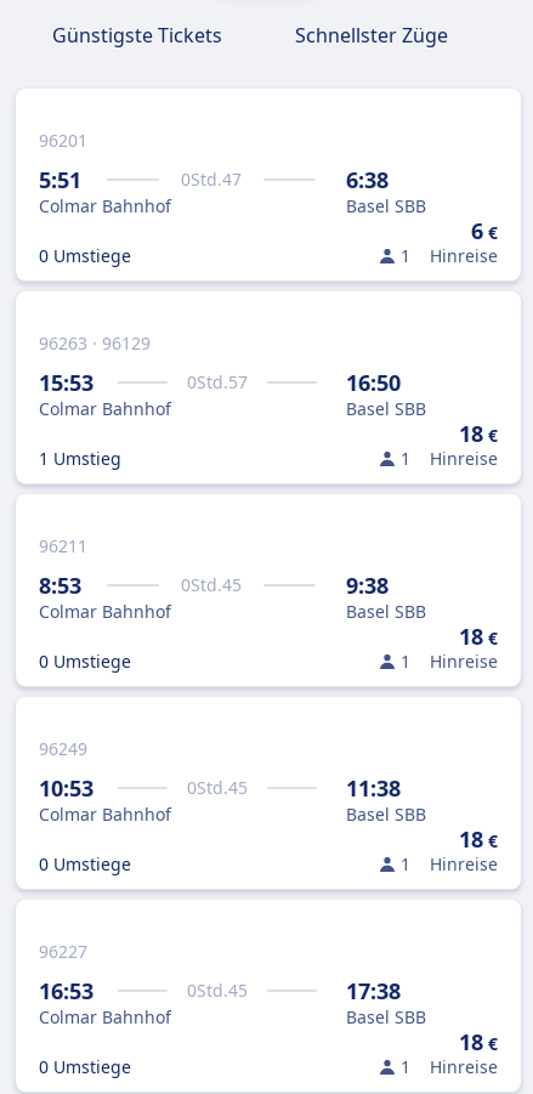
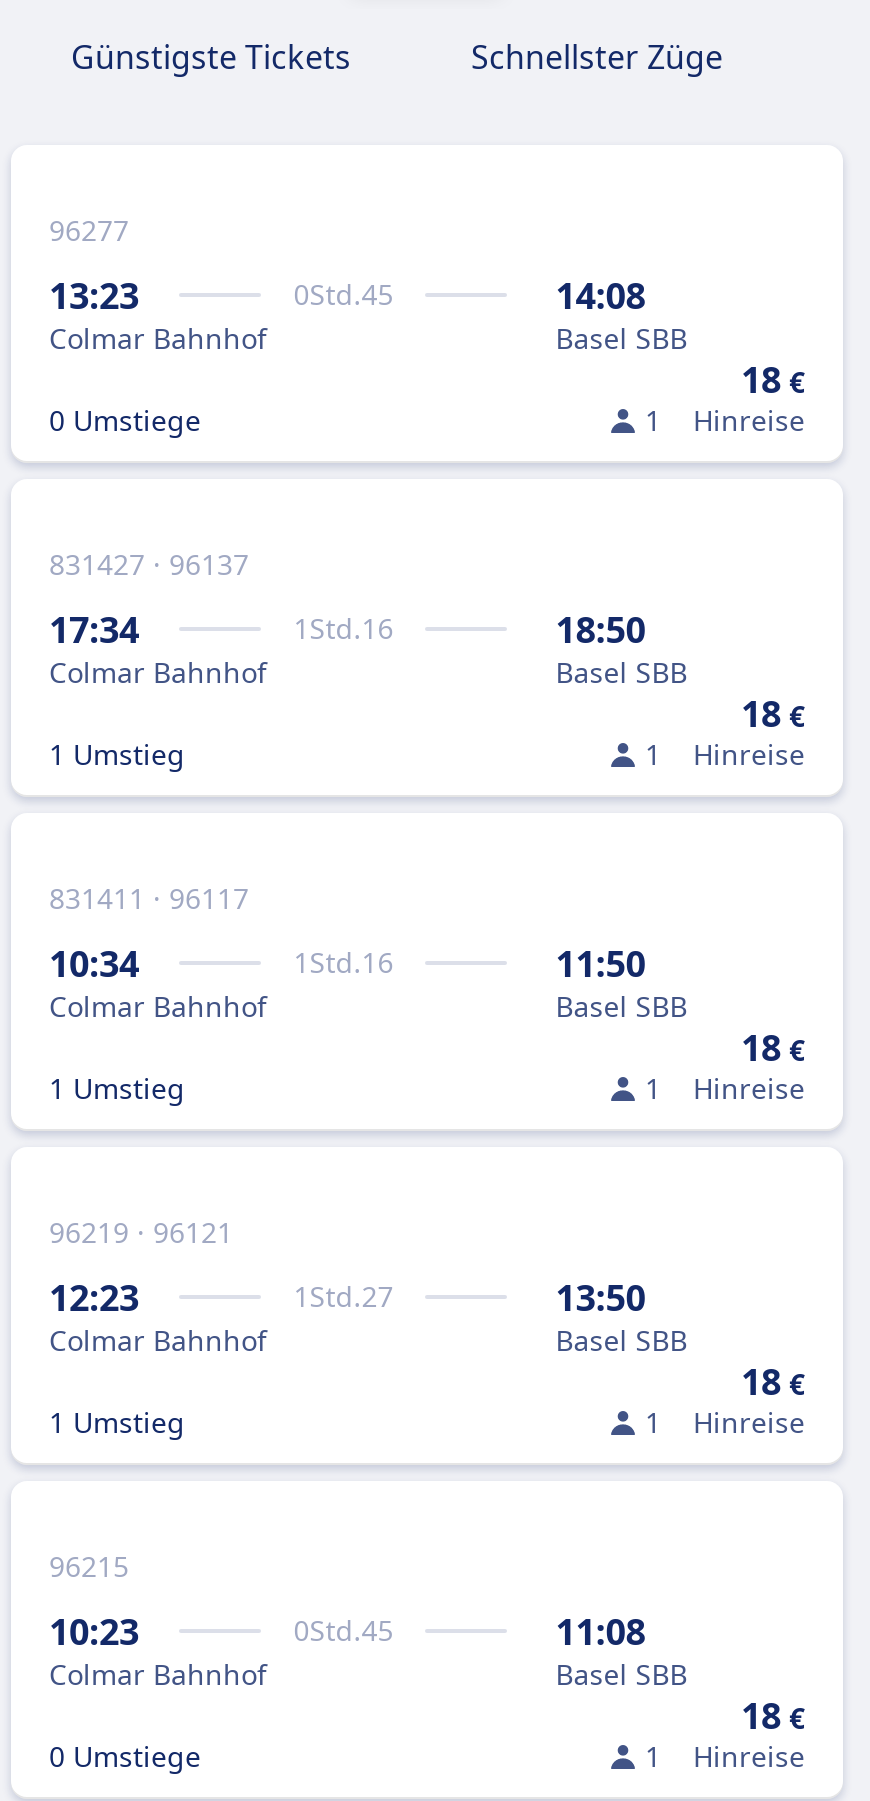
- 96201
+ 96277

- 5:51
+ 13:23

- 0Std.47
+ 0Std.45

- 6:38
+ 14:08

- 6 €
+ 18 €

- 96263 · 96129
+ 831427 · 96137

- 15:53
+ 17:34

- 0 Std.57
+ 1 Std.16

- 16:50
+ 18:50

- 96211
+ 831411 · 96117

- 8:53
- 0 Std.45
+ 10:34
+ 1 Std.16

- 9:38
+ 11:50

- 0 Umstiege
+ 1 Umstieg

- 96249
+ 96219 · 96121

- 10:53
- 0 Std.45
+ 12:23
+ 1 Std.27

- 11:38
+ 13:50

- 0 Umstiege
+ 1 Umstieg

- 96227
+ 96215

- 16:53
+ 10:23

- 17:38
+ 11:08
